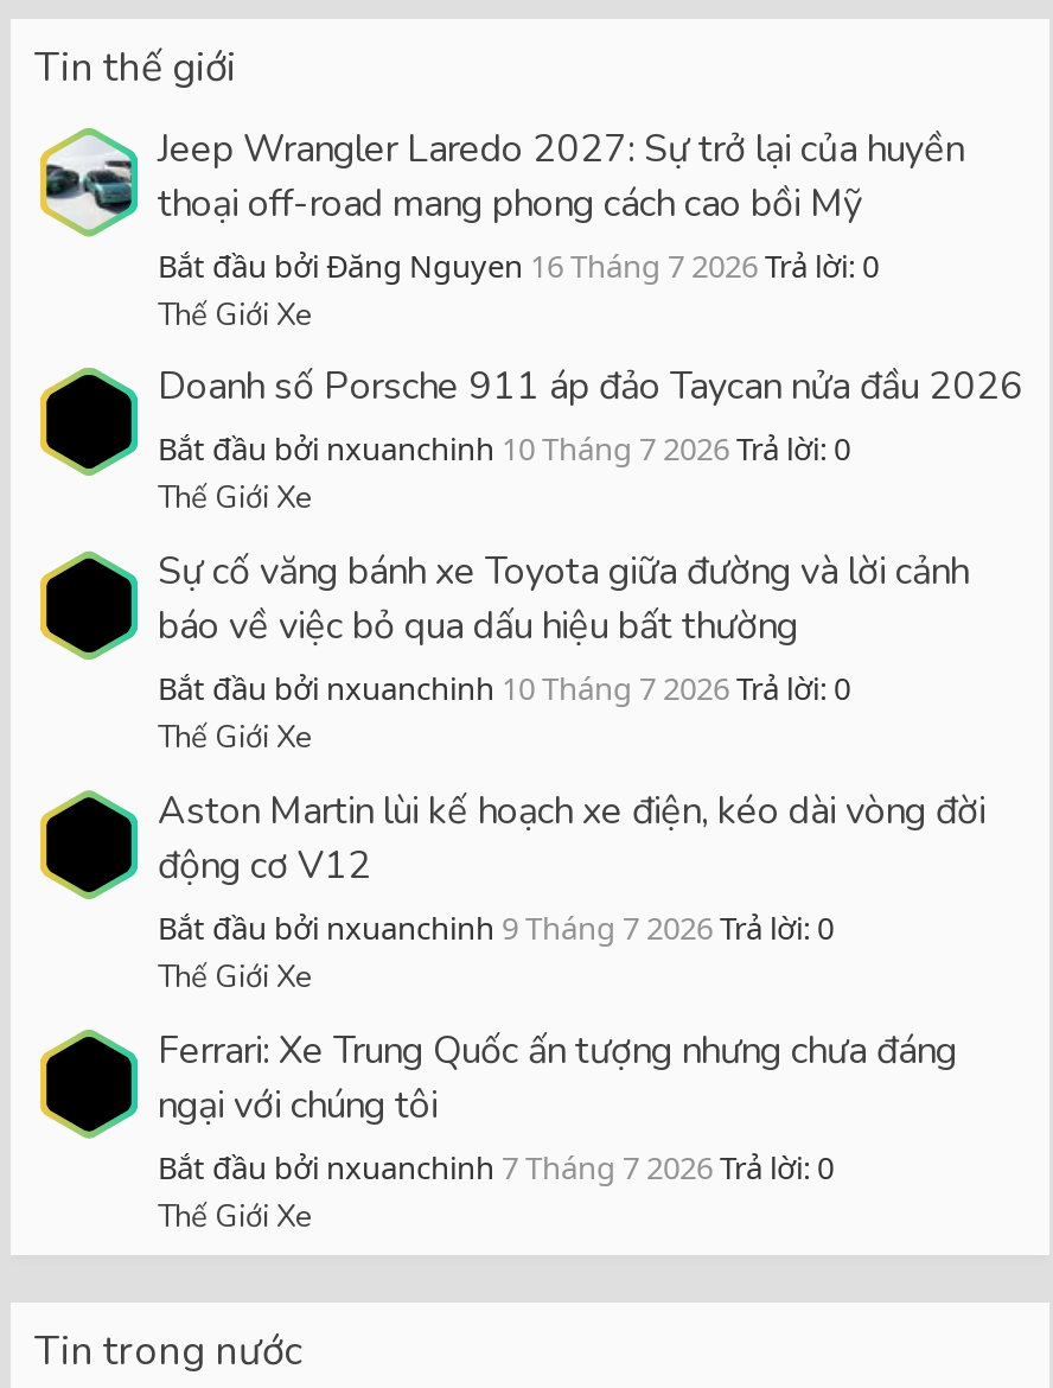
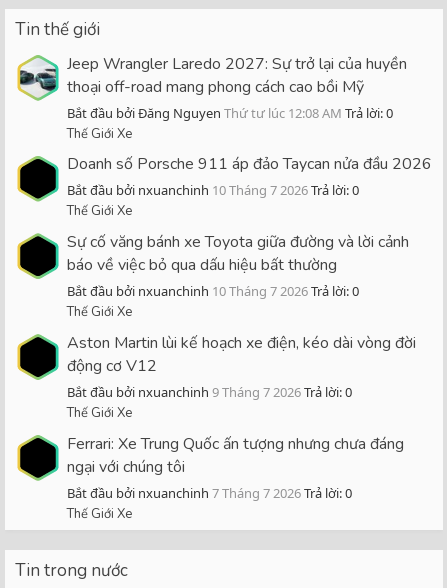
- Bắt đầu bởi Đăng Nguyen 16 Tháng 7 2026 Trả lời: 0
+ Bắt đầu bởi Đăng Nguyen Thứ tư lúc 12:08 AM Trả lời: 0
